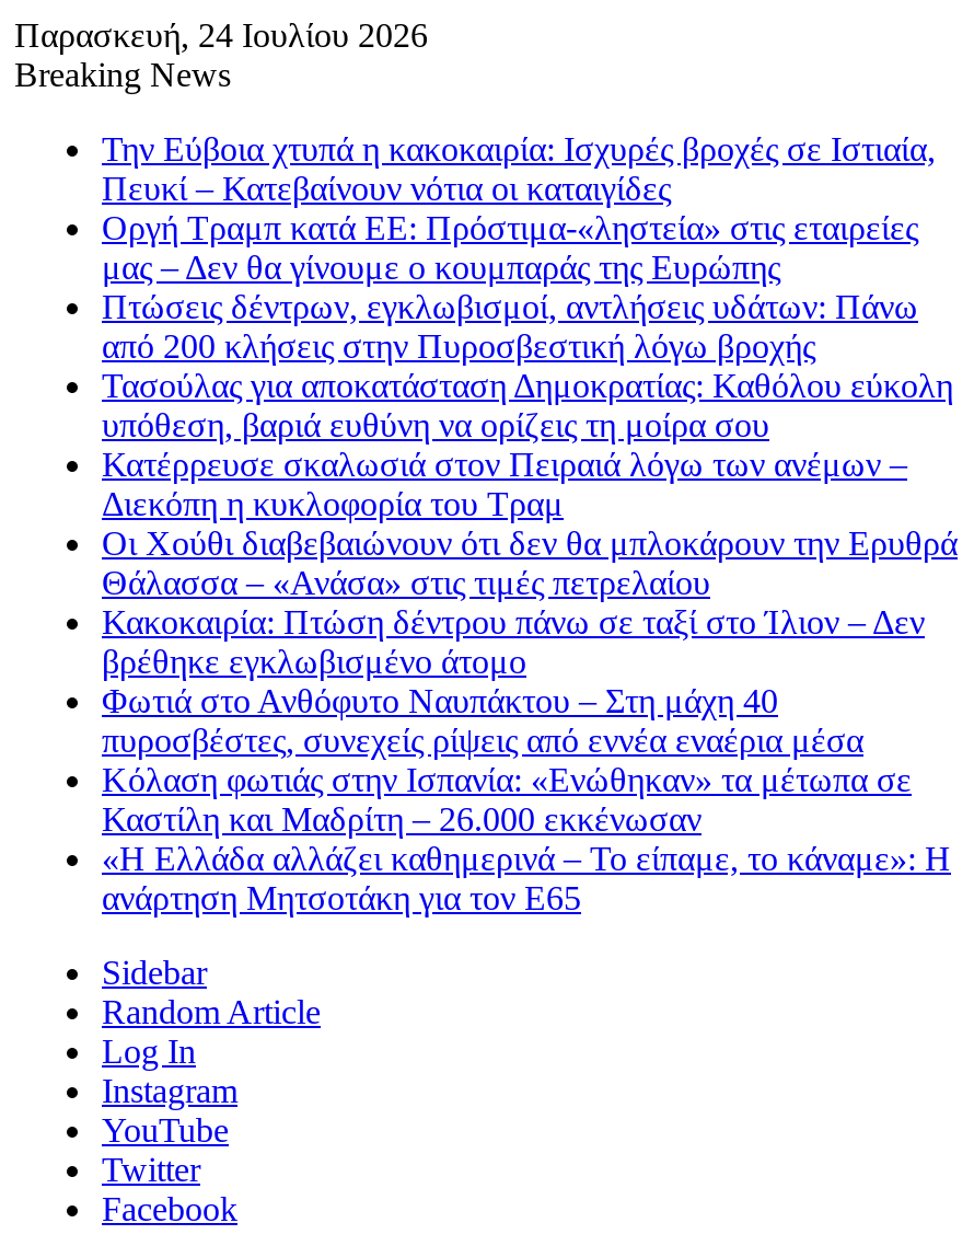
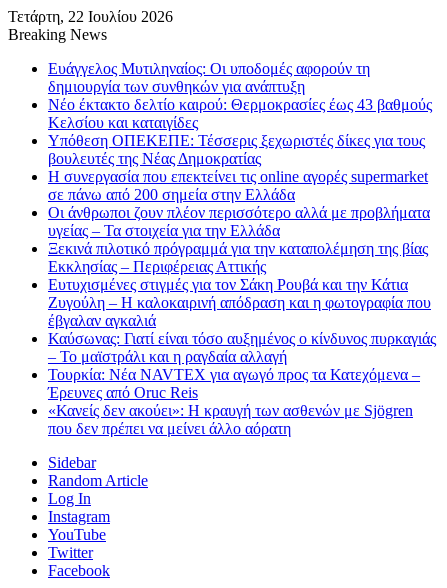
- Παρασκευή, 24 Ιουλίου 2026
+ Τετάρτη, 22 Ιουλίου 2026

- Την Εύβοια χτυπά η κακοκαιρία: Ισχυρές βροχές σε Ιστιαία,
- Πευκί – Κατεβαίνουν νότια οι καταιγίδες
- Οργή Τραμπ κατά ΕΕ: Πρόστιμα-«ληστεία» στις εταιρείες
- μας – Δεν θα γίνουμε ο κουμπαράς της Ευρώπης
- Πτώσεις δέντρων, εγκλωβισμοί, αντλήσεις υδάτων: Πάνω
- από 200 κλήσεις στην Πυροσβεστική λόγω βροχής
- Τασούλας για αποκατάσταση Δημοκρατίας: Καθόλου εύκολη
- υπόθεση, βαριά ευθύνη να ορίζεις τη μοίρα σου
- Κατέρρευσε σκαλωσιά στον Πειραιά λόγω των ανέμων –
- Διεκόπη η κυκλοφορία του Τραμ
- Οι Χούθι διαβεβαιώνουν ότι δεν θα μπλοκάρουν την Ερυθρά
- Θάλασσα – «Ανάσα» στις τιμές πετρελαίου
- Κακοκαιρία: Πτώση δέντρου πάνω σε ταξί στο Ίλιον – Δεν
- βρέθηκε εγκλωβισμένο άτομο
- Φωτιά στο Ανθόφυτο Ναυπάκτου – Στη μάχη 40
- πυροσβέστες, συνεχείς ρίψεις από εννέα εναέρια μέσα
- Κόλαση φωτιάς στην Ισπανία: «Ενώθηκαν» τα μέτωπα σε
- Καστίλη και Μαδρίτη – 26.000 εκκένωσαν
- «Η Ελλάδα αλλάζει καθημερινά – Το είπαμε, το κάναμε»: Η
- ανάρτηση Μητσοτάκη για τον Ε65
+ Ευάγγελος Μυτιληναίος: Οι υποδομές αφορούν τη
+ δημιουργία των συνθηκών για ανάπτυξη
+ Νέο έκτακτο δελτίο καιρού: Θερμοκρασίες έως 43 βαθμούς
+ Κελσίου και καταιγίδες
+ Υπόθεση ΟΠΕΚΕΠΕ: Τέσσερις ξεχωριστές δίκες για τους
+ βουλευτές της Νέας Δημοκρατίας
+ Η συνεργασία που επεκτείνει τις online αγορές supermarket
+ σε πάνω από 200 σημεία στην Ελλάδα
+ Οι άνθρωποι ζουν πλέον περισσότερο αλλά με προβλήματα
+ υγείας – Τα στοιχεία για την Ελλάδα
+ Ξεκινά πιλοτικό πρόγραμμά για την καταπολέμηση της βίας
+ Εκκλησίας – Περιφέρειας Αττικής
+ Ευτυχισμένες στιγμές για τον Σάκη Ρουβά και την Κάτια
+ Ζυγούλη – Η καλοκαιρινή απόδραση και η φωτογραφία που
+ έβγαλαν αγκαλιά
+ Καύσωνας: Γιατί είναι τόσο αυξημένος ο κίνδυνος πυρκαγιάς
+ – Το μαϊστράλι και η ραγδαία αλλαγή
+ Τουρκία: Νέα NAVTEX για αγωγό προς τα Κατεχόμενα –
+ Έρευνες από Oruc Reis
+ «Κανείς δεν ακούει»: Η κραυγή των ασθενών με Sjögren
+ που δεν πρέπει να μείνει άλλο αόρατη
